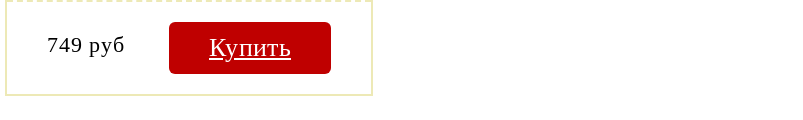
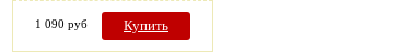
- 749 руб
+ 1 090 руб
